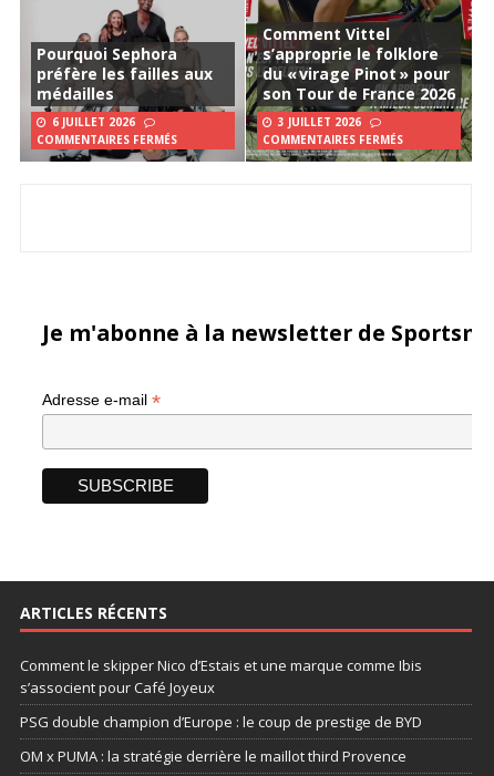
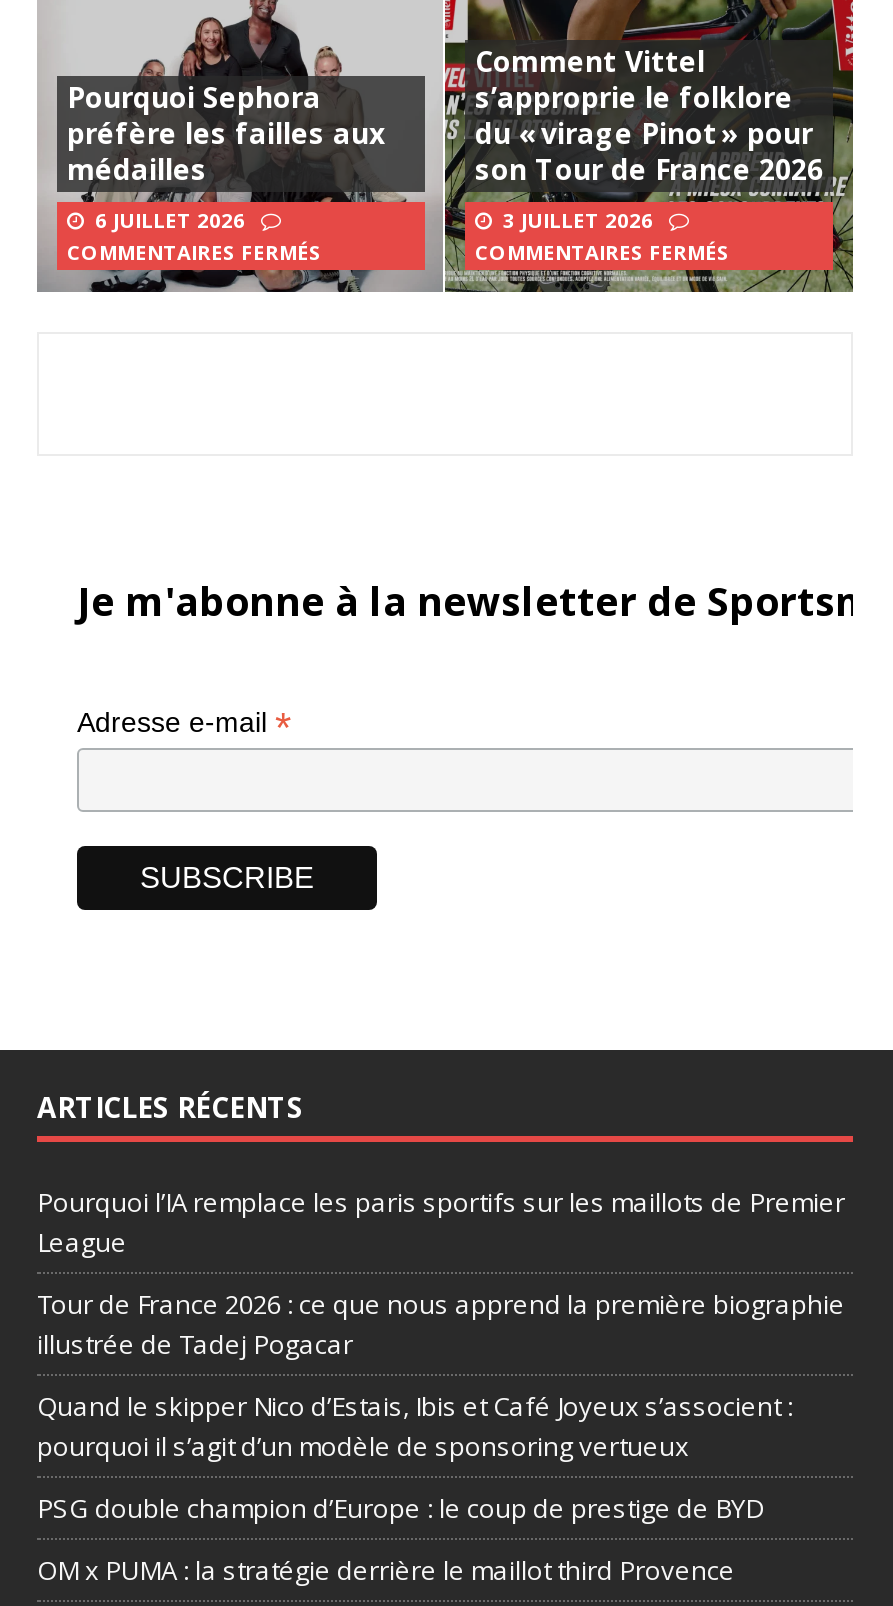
- Comment le skipper Nico d’Estais et une marque comme Ibis
- s’associent pour Café Joyeux
+ Pourquoi l’IA remplace les paris sportifs sur les maillots de Premier
+ League
+ Tour de France 2026 : ce que nous apprend la première biographie
+ illustrée de Tadej Pogacar
+ Quand le skipper Nico d’Estais, Ibis et Café Joyeux s’associent :
+ pourquoi il s’agit d’un modèle de sponsoring vertueux
